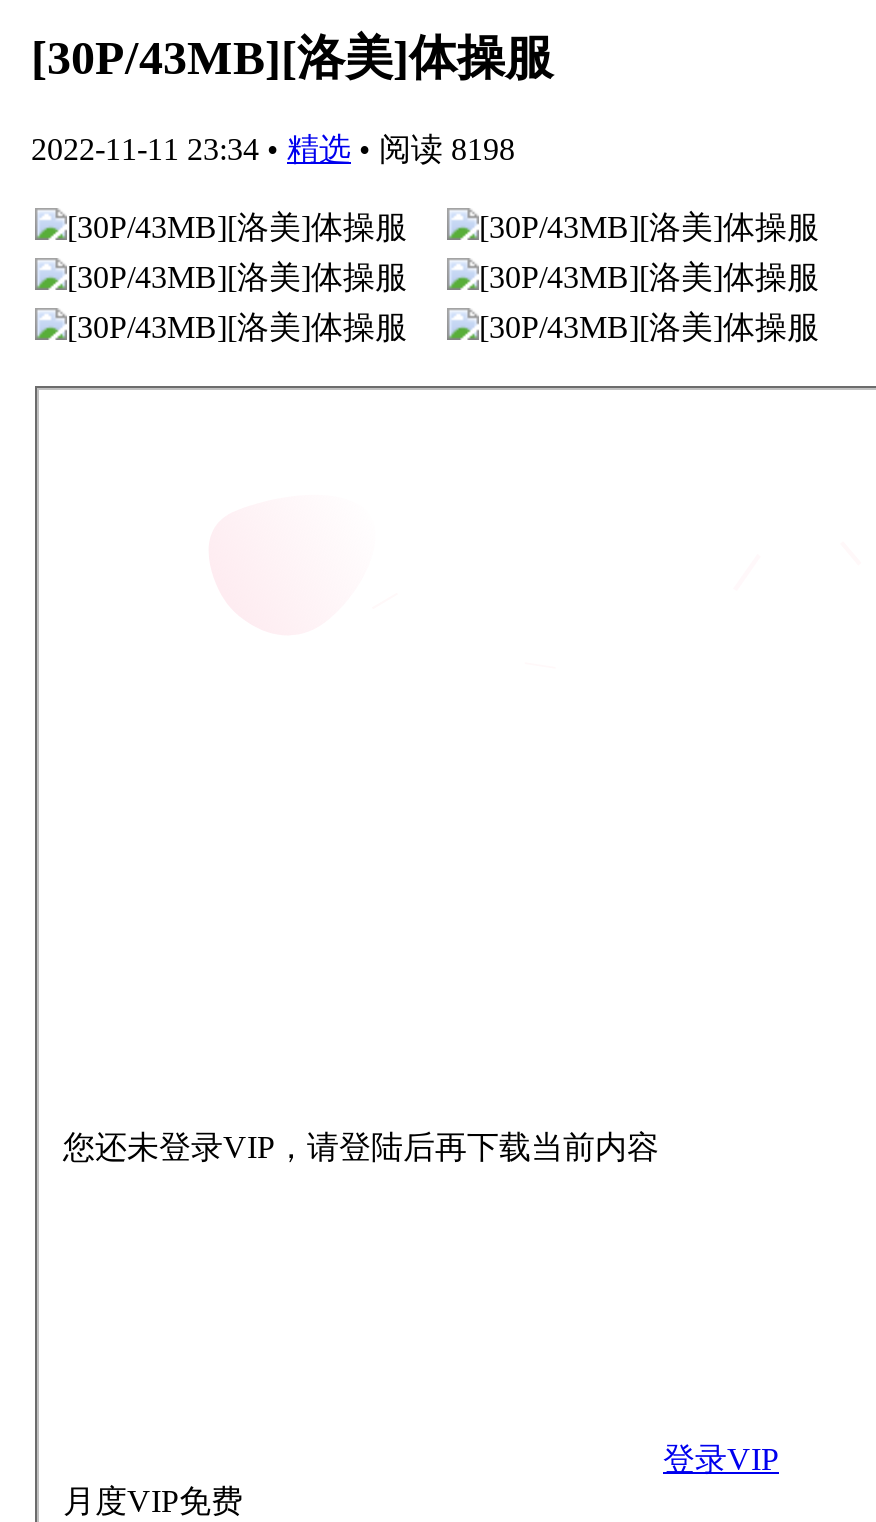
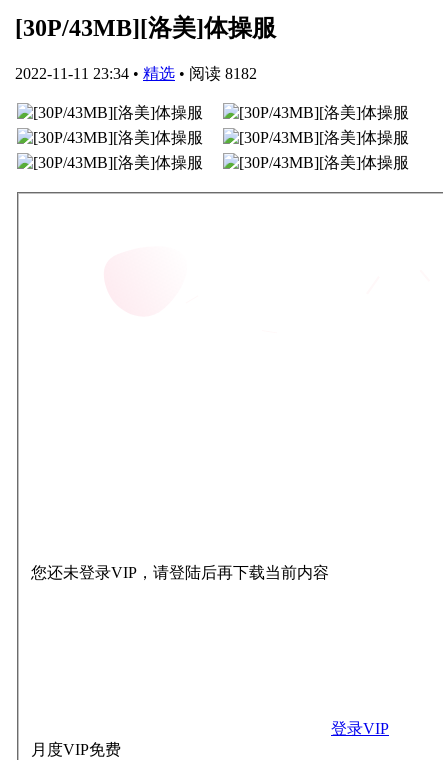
- 2022-11-11 23:34 • 精选 • 阅读 8198
+ 2022-11-11 23:34 • 精选 • 阅读 8182
